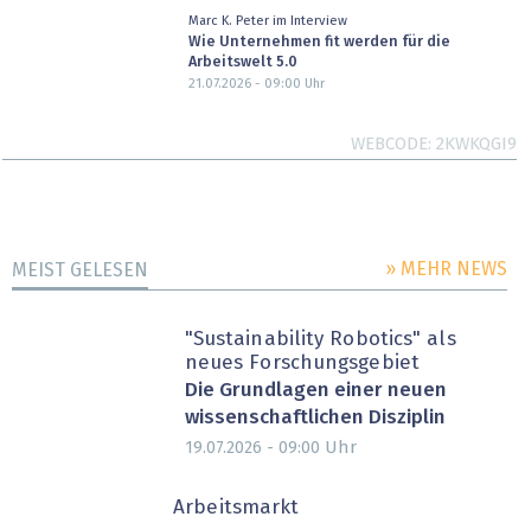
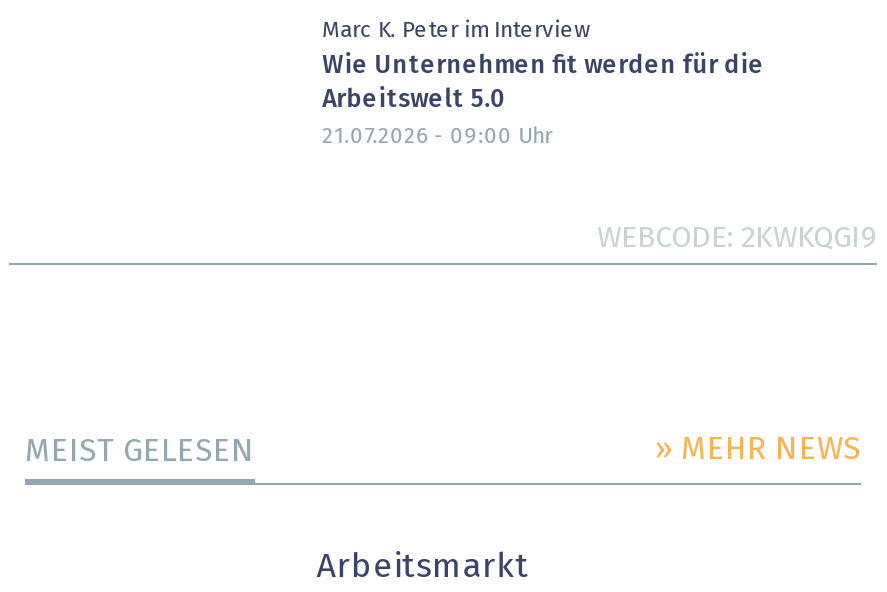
- "Sustainability Robotics" als
- neues Forschungsgebiet
- Die Grundlagen einer neuen
- wissenschaftlichen Disziplin
- 19.07.2026 - 09:00 Uhr
